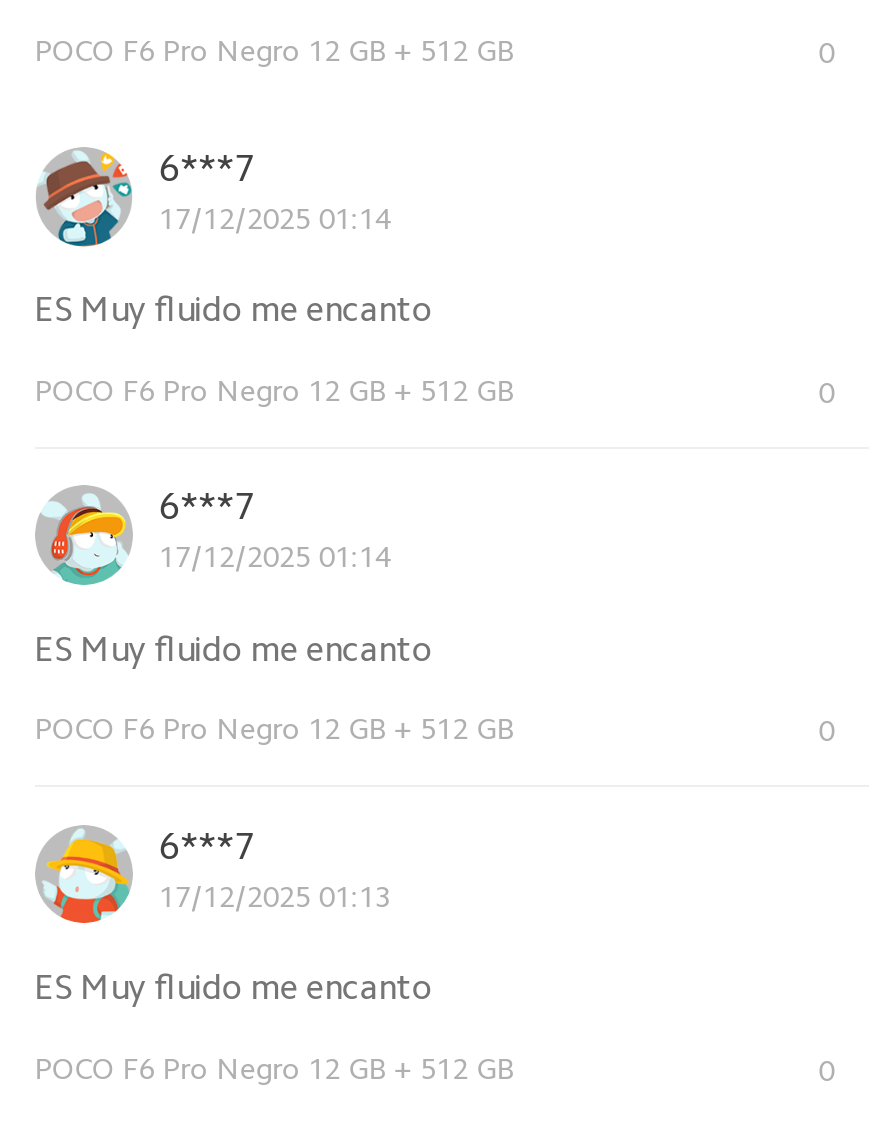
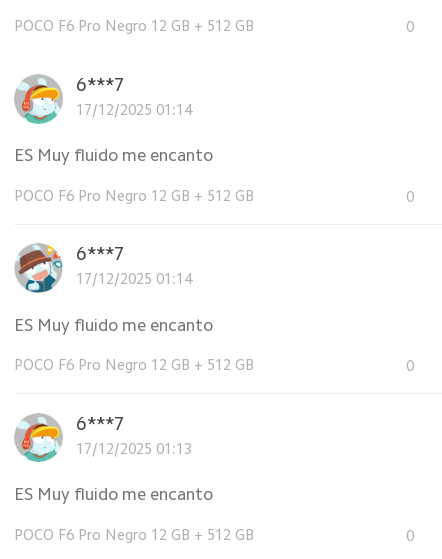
moved down: [image]

moved up: [image]

- [image]
+ [image]
